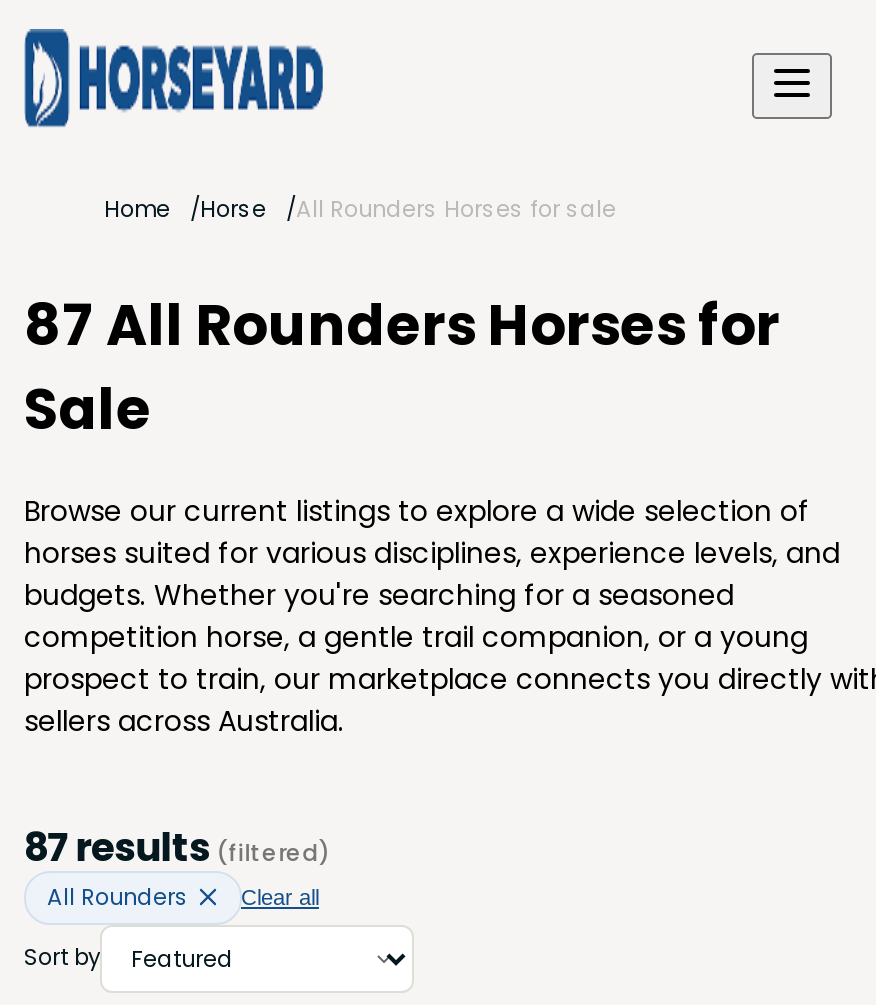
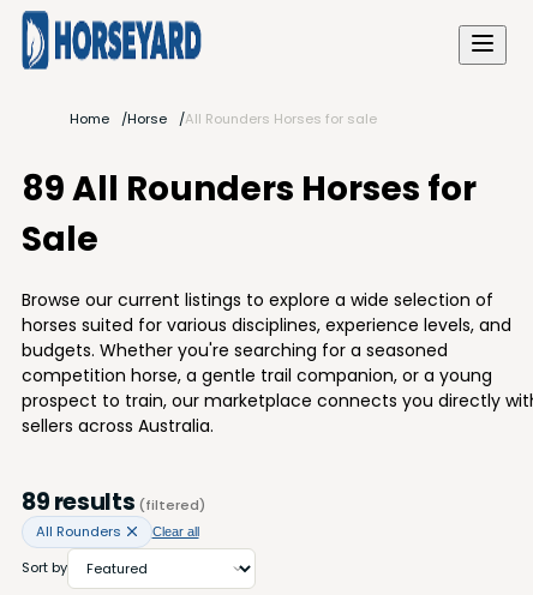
- 87 All Rounders Horses for
+ 89 All Rounders Horses for

- 87 results (filtered)
+ 89 results (filtered)
